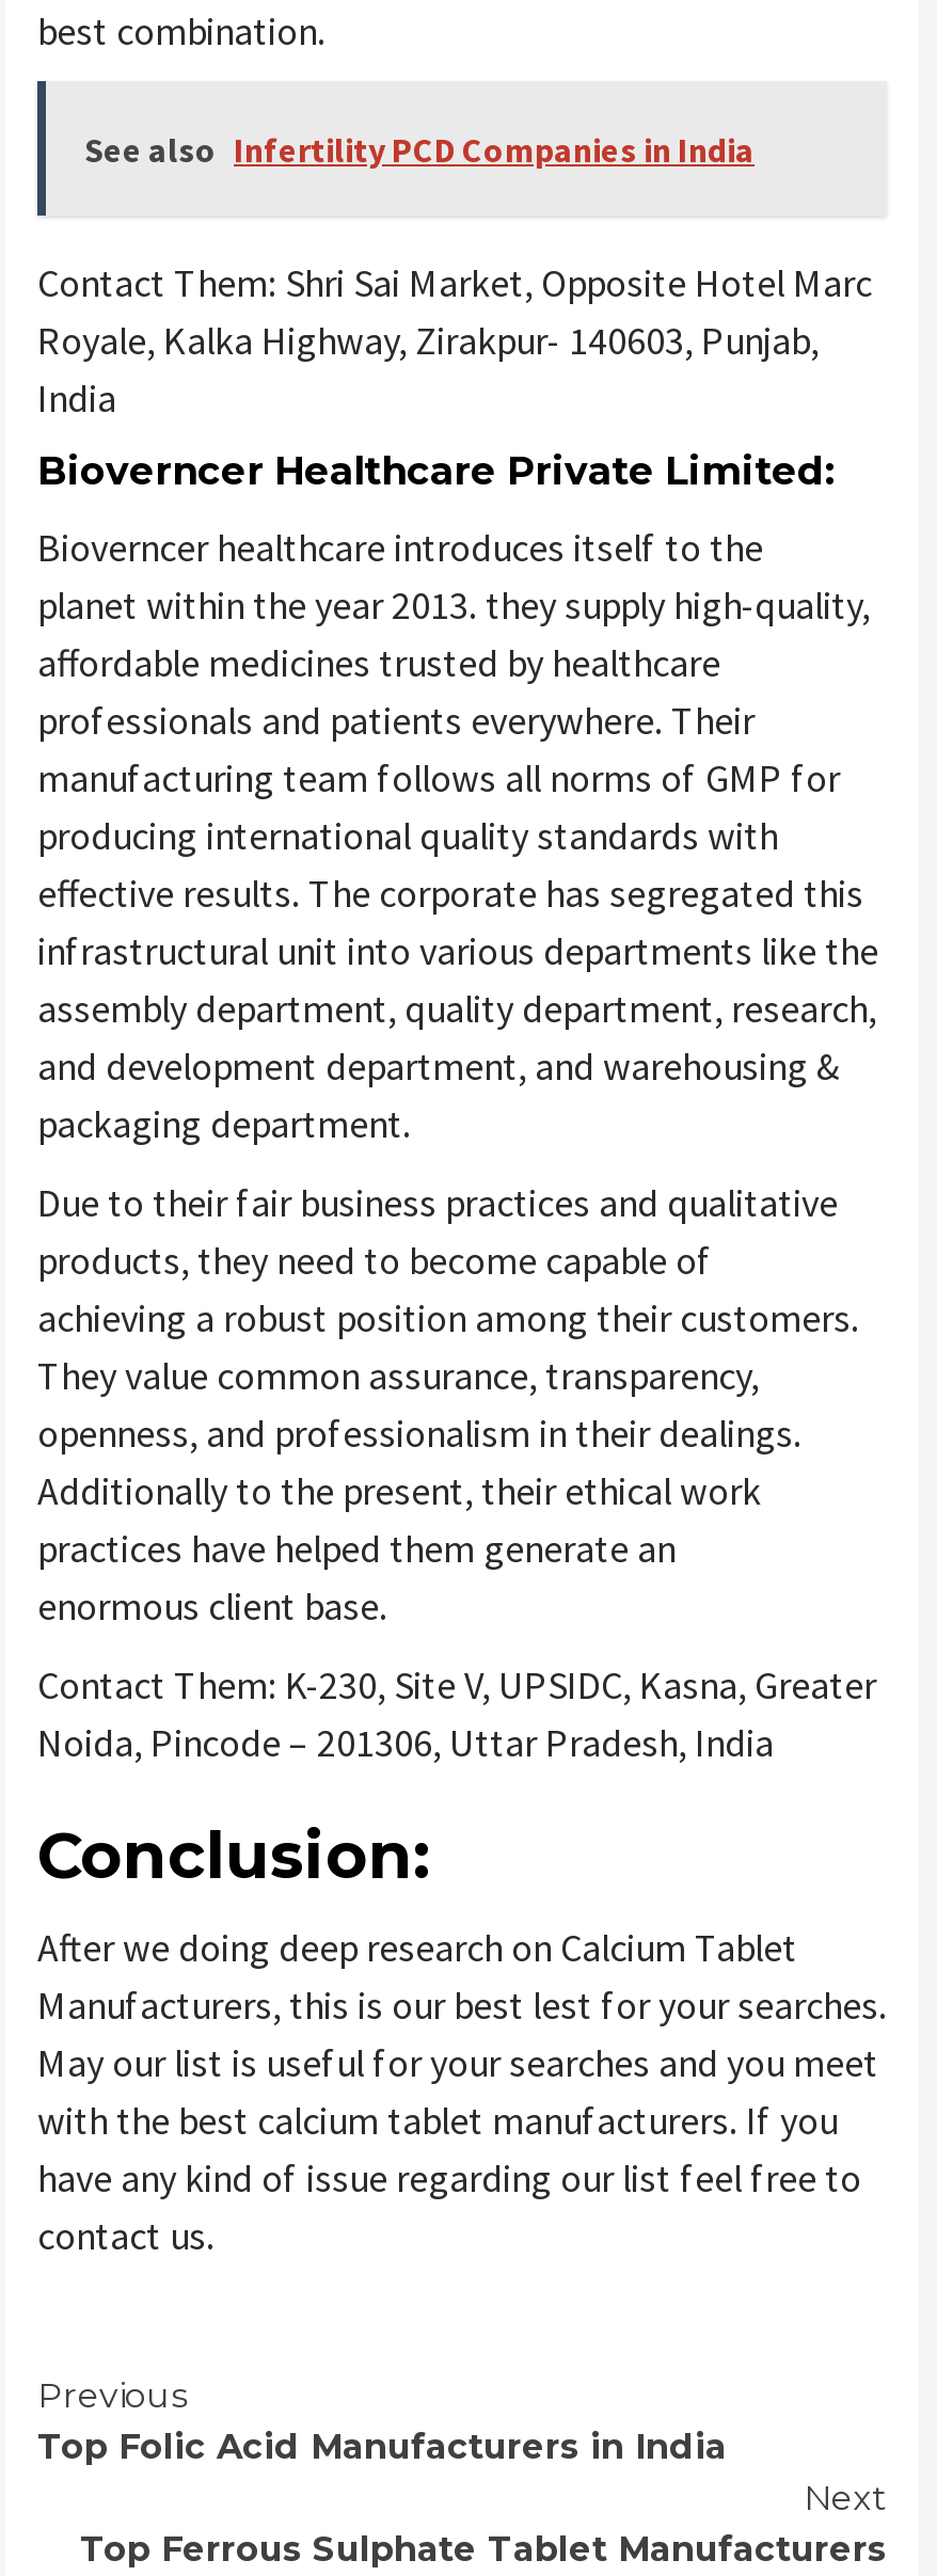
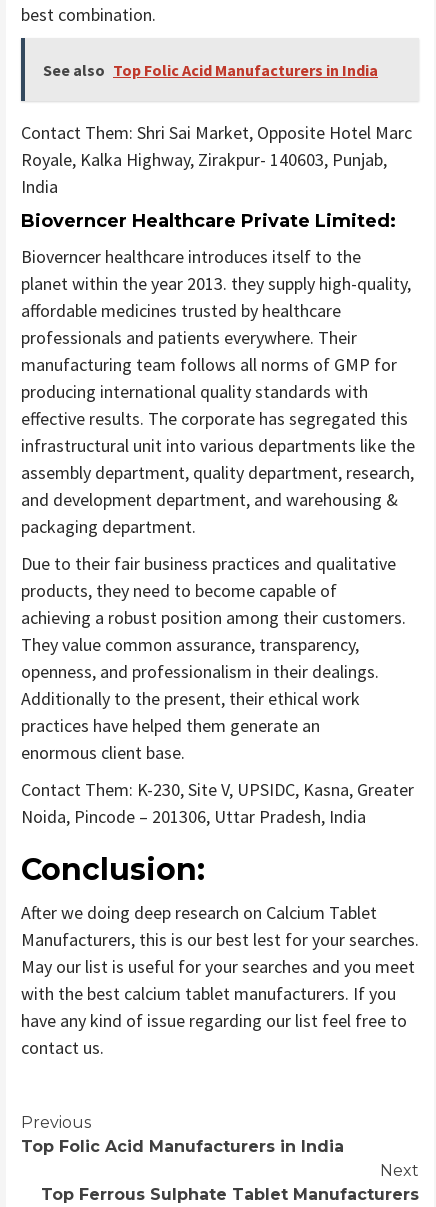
- See also Infertility PCD Companies in India
+ See also Top Folic Acid Manufacturers in India
